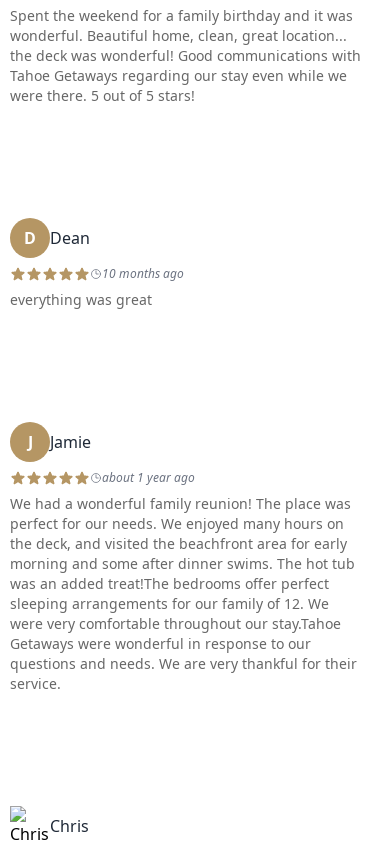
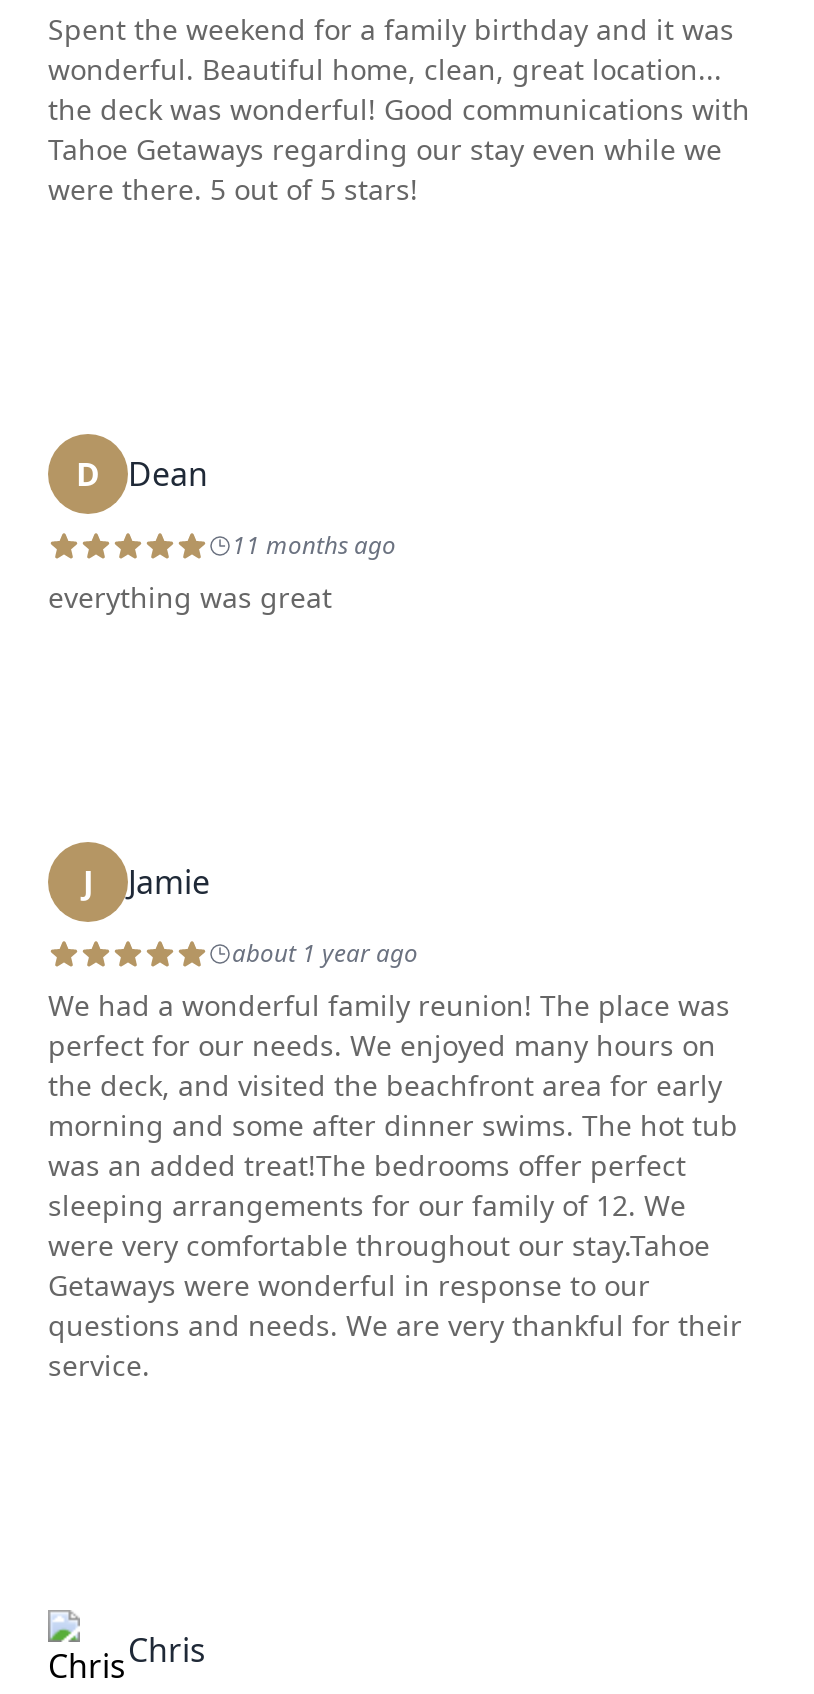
- 10 months ago
+ 11 months ago
